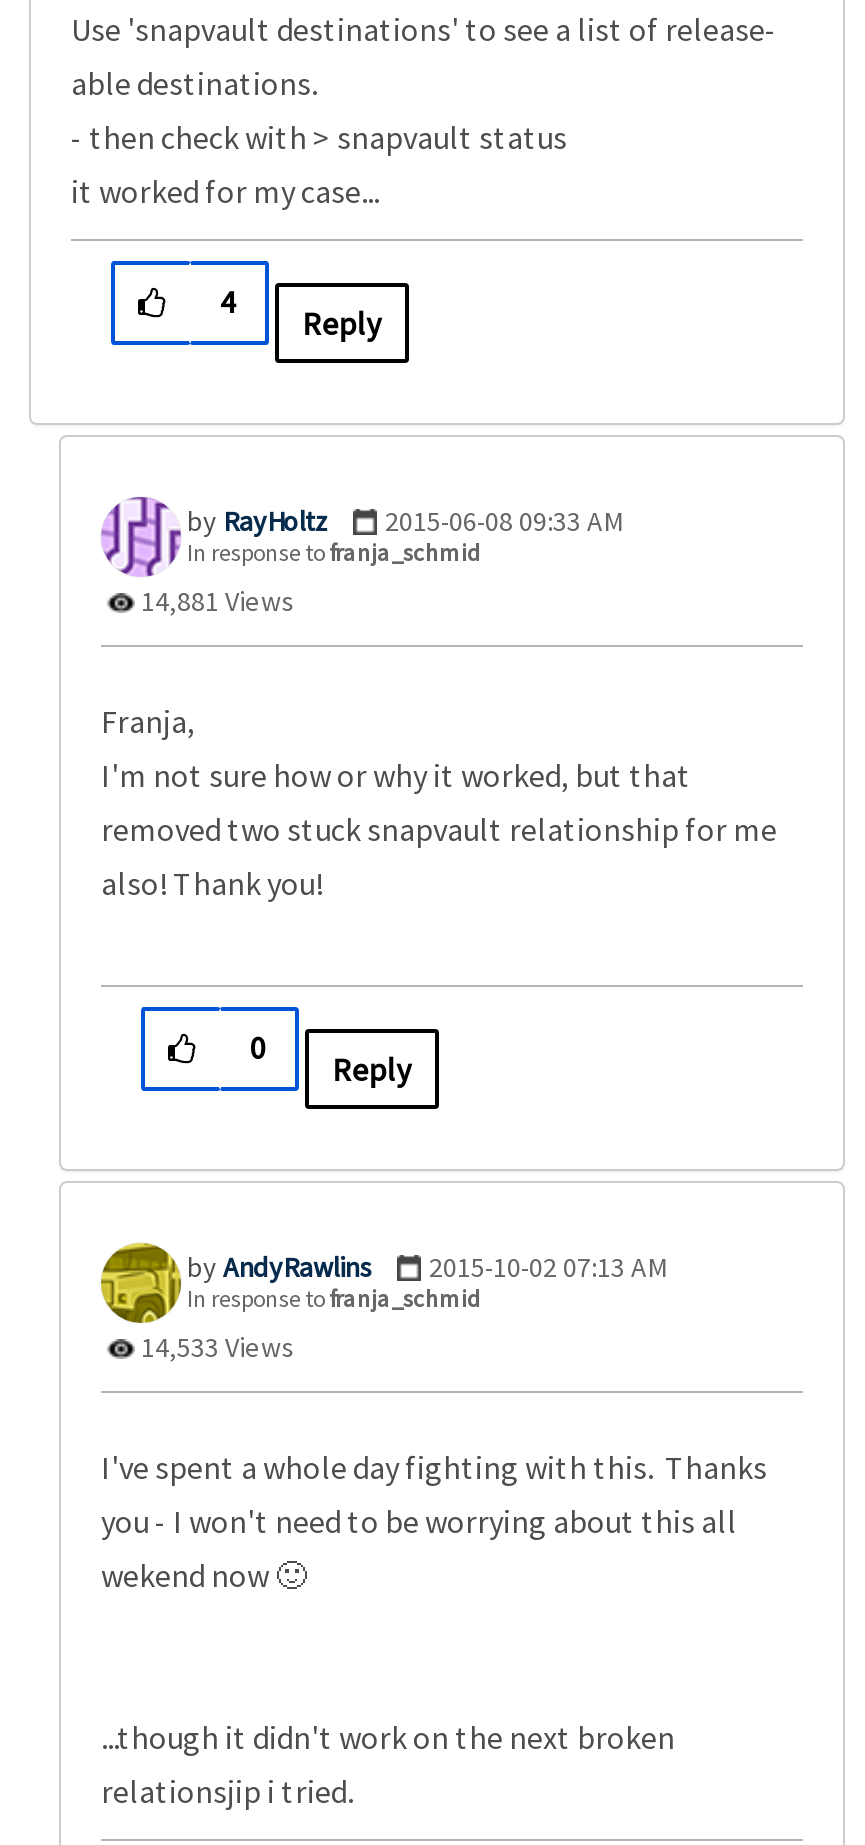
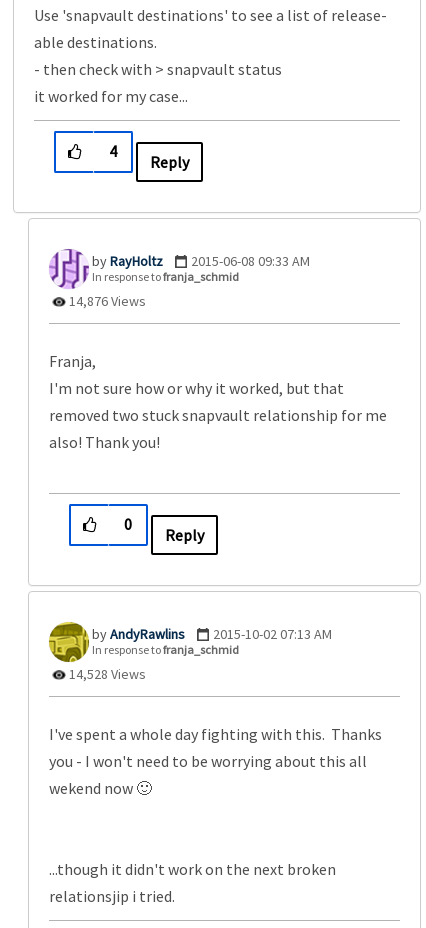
- 14,881 Views
+ 14,876 Views

- 14,533 Views
+ 14,528 Views
